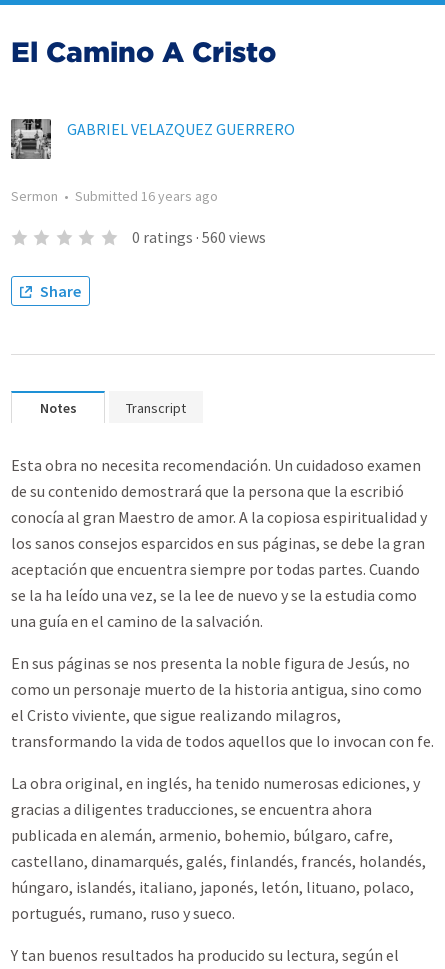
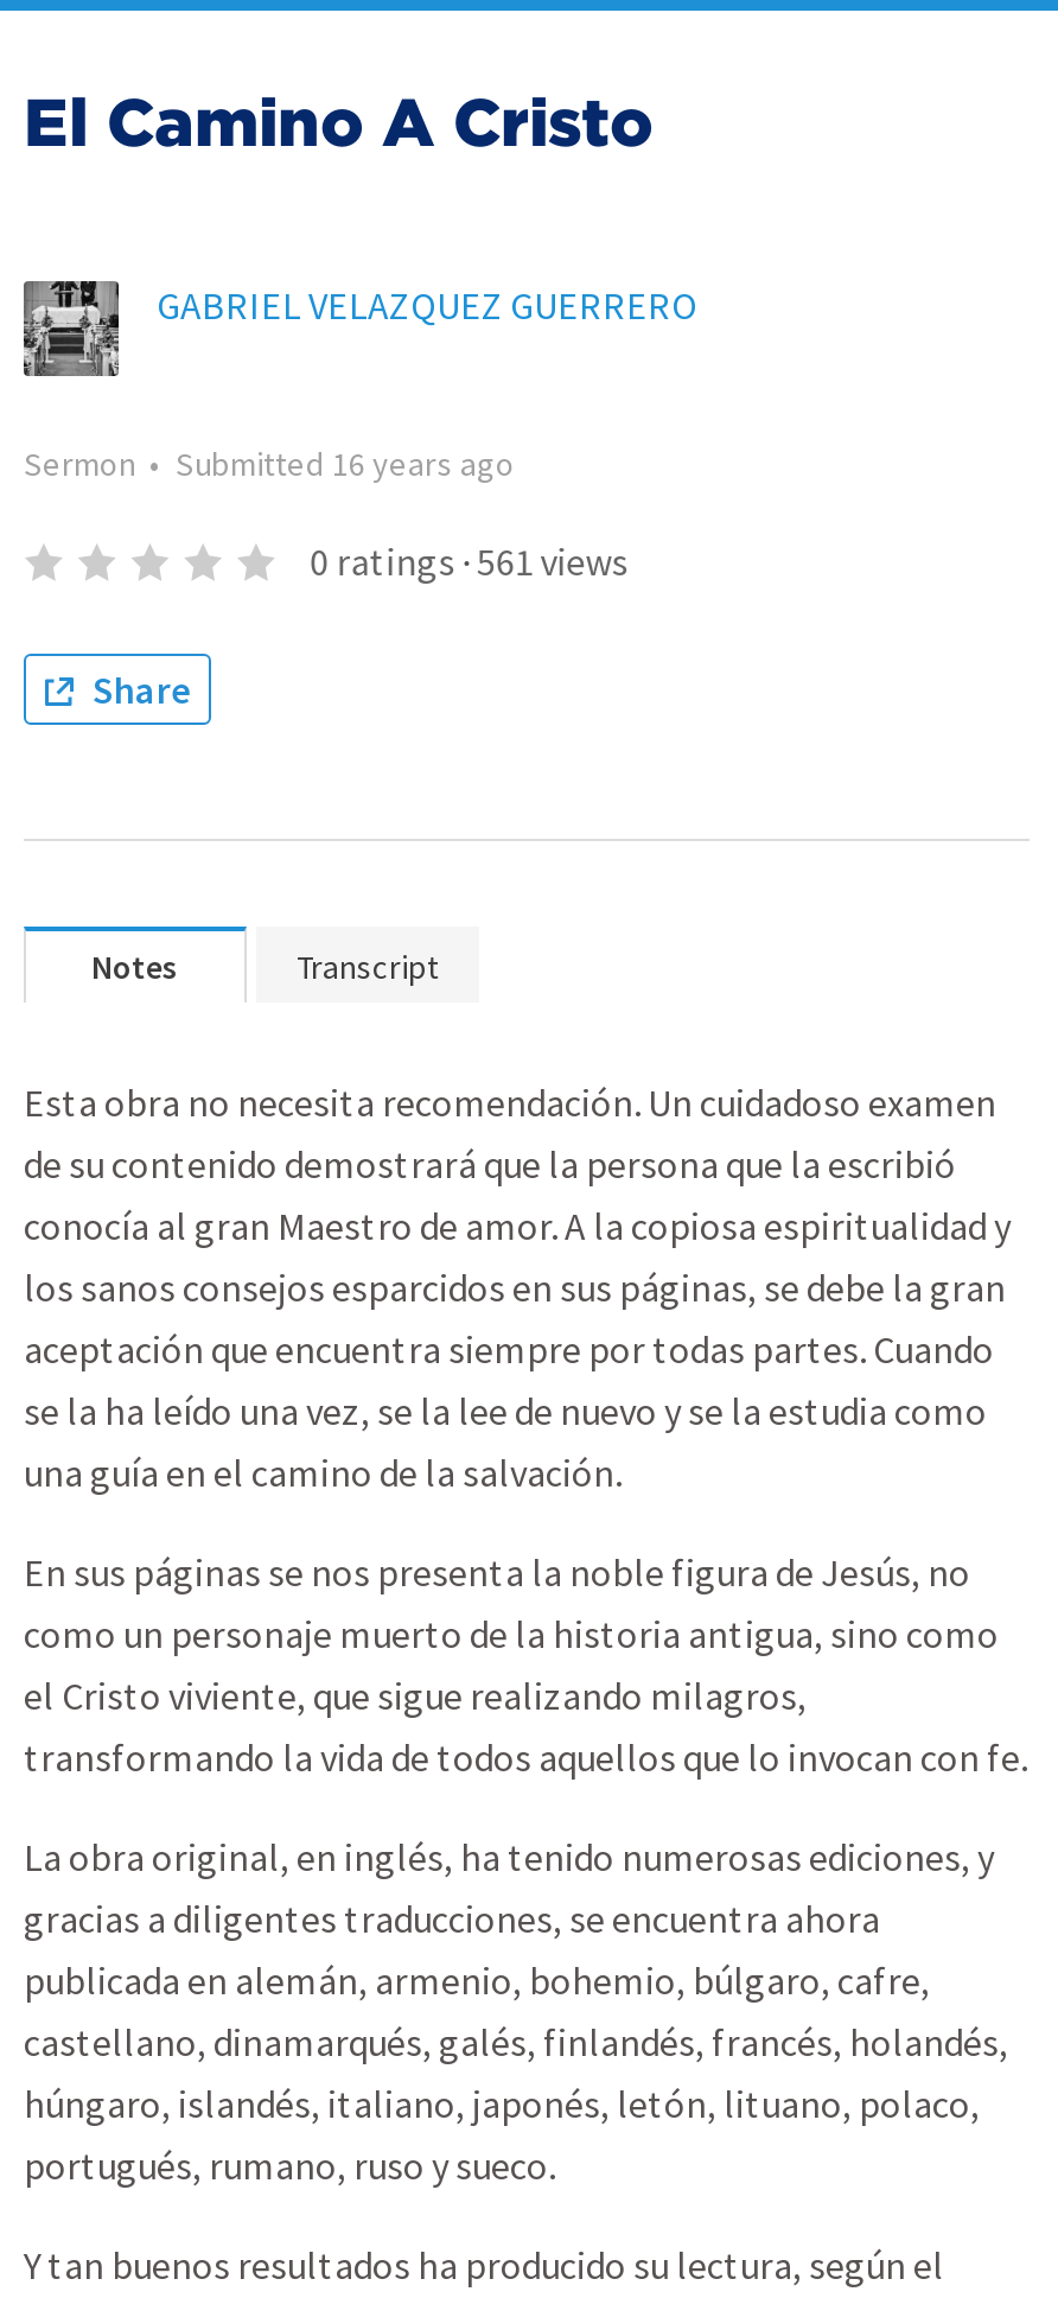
- 0 ratings · 560 views
+ 0 ratings · 561 views
